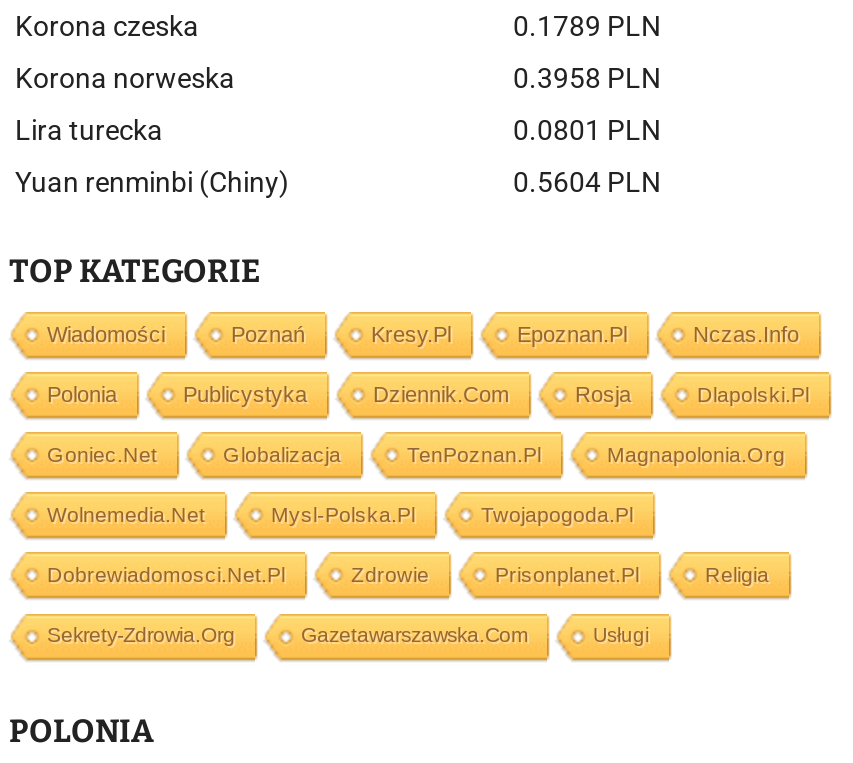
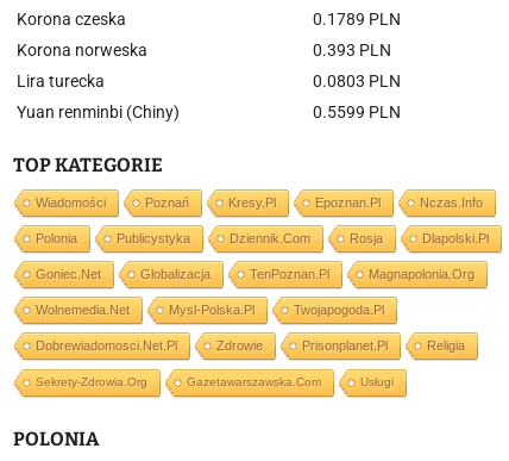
- 0.3958 PLN
+ 0.393 PLN

- 0.0801 PLN
+ 0.0803 PLN

- 0.5604 PLN
+ 0.5599 PLN
